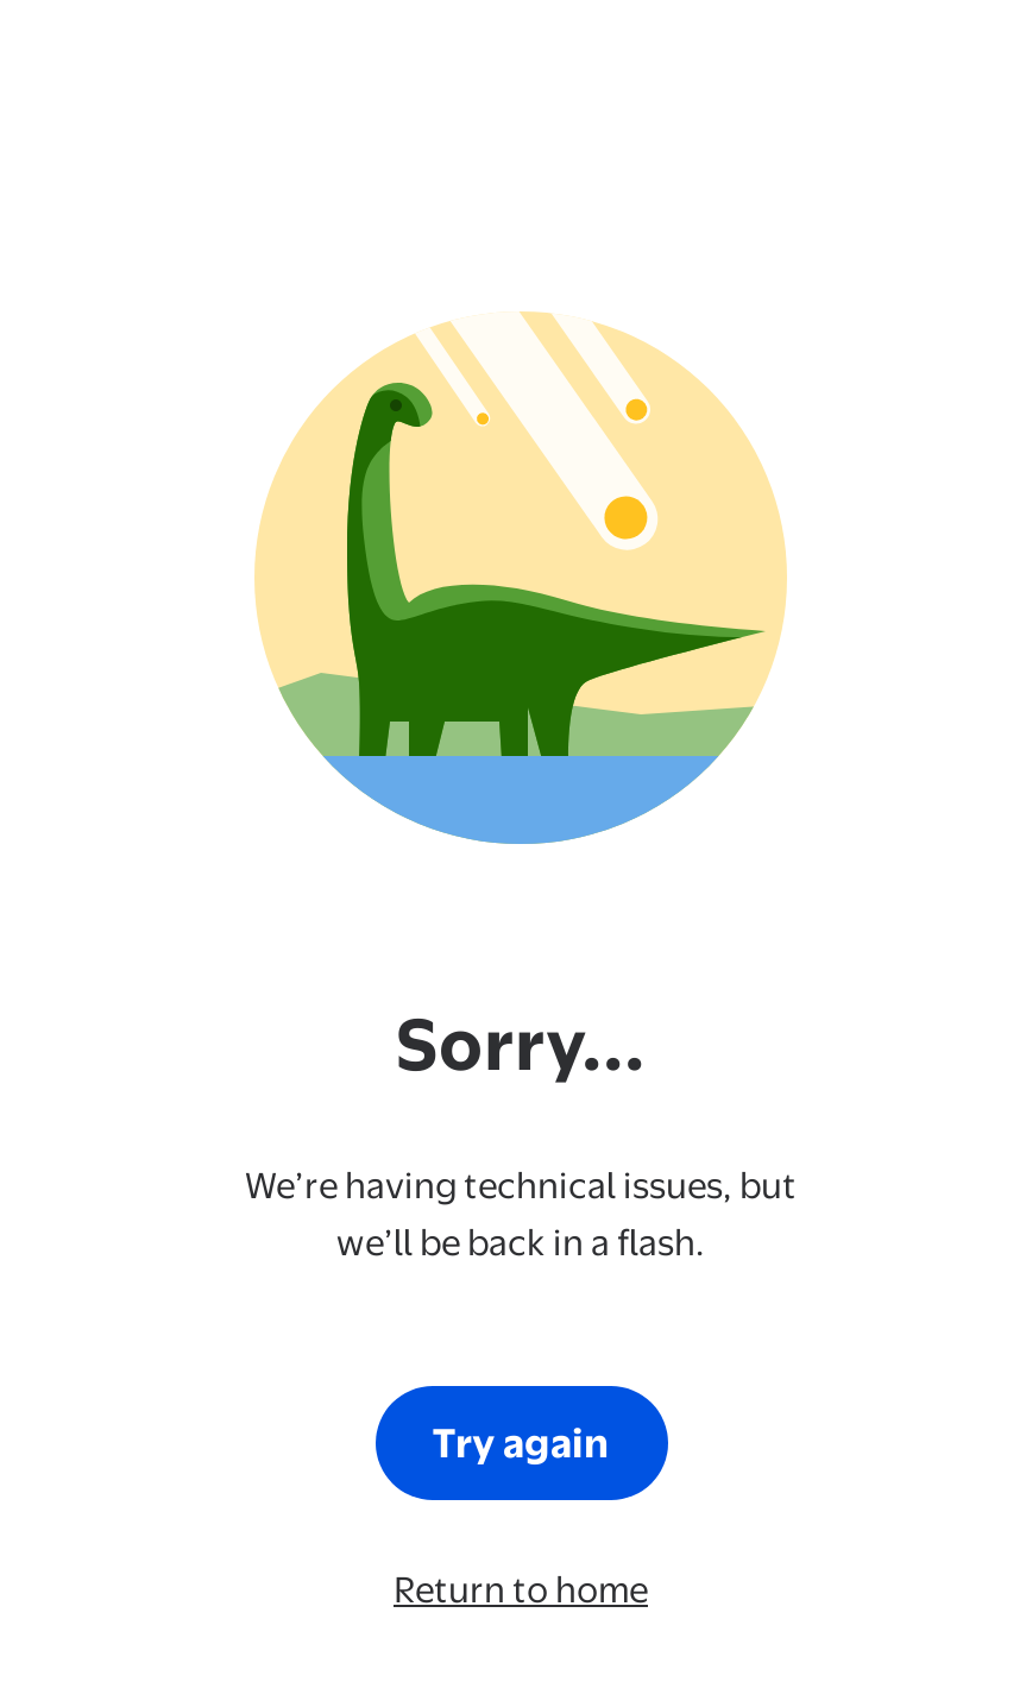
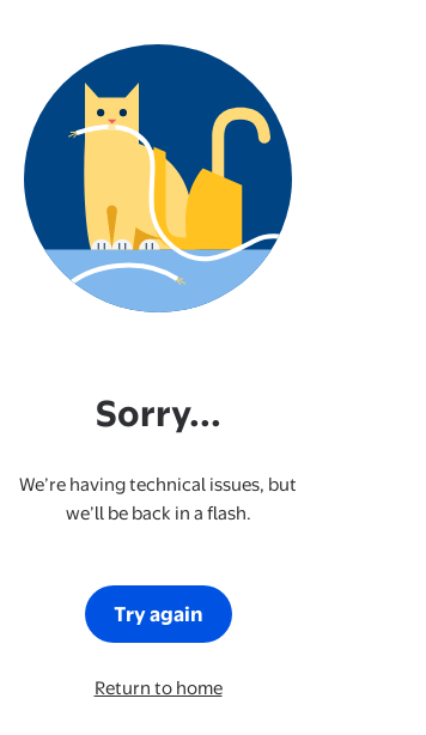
- [image]
+ [image]
